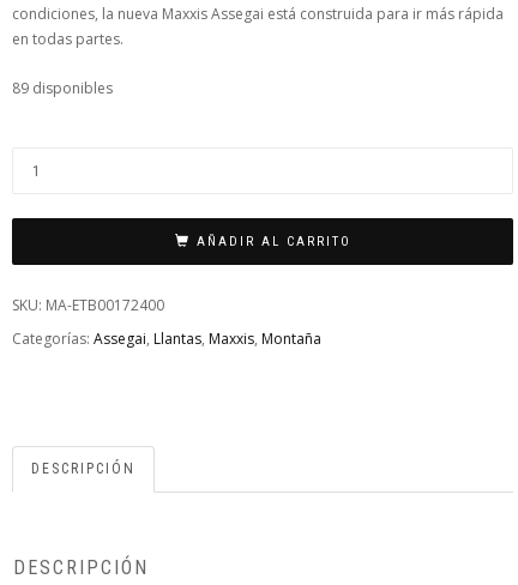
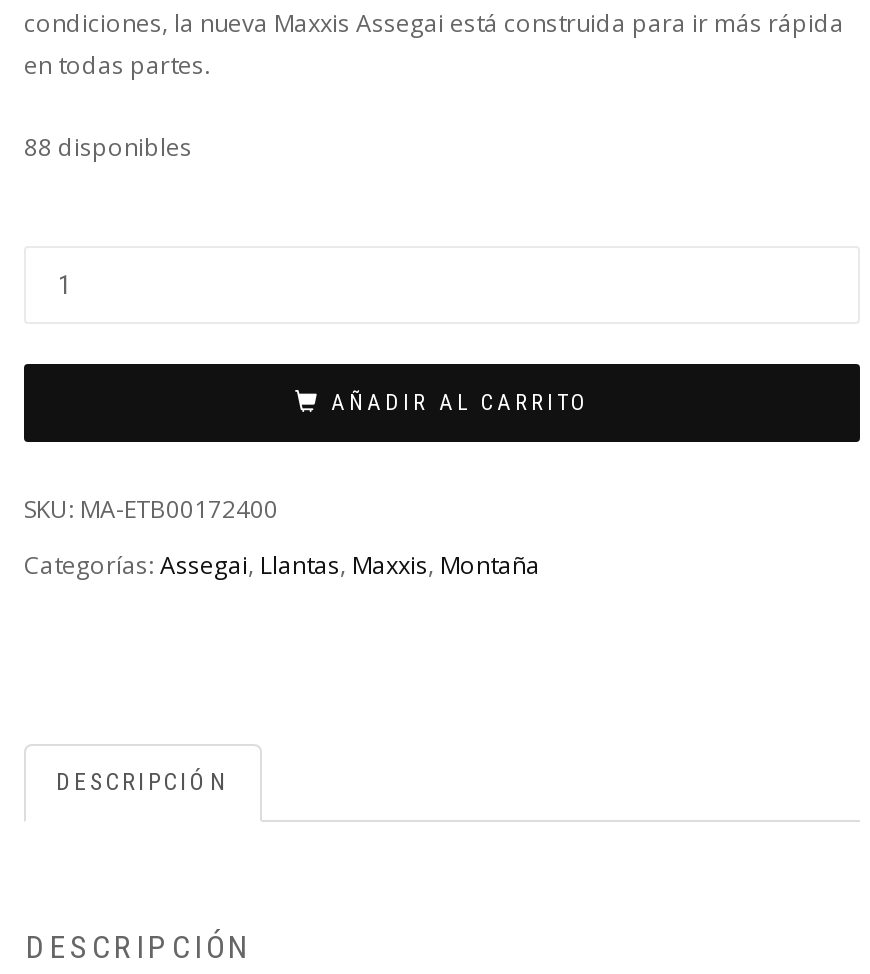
- 89 disponibles
+ 88 disponibles
